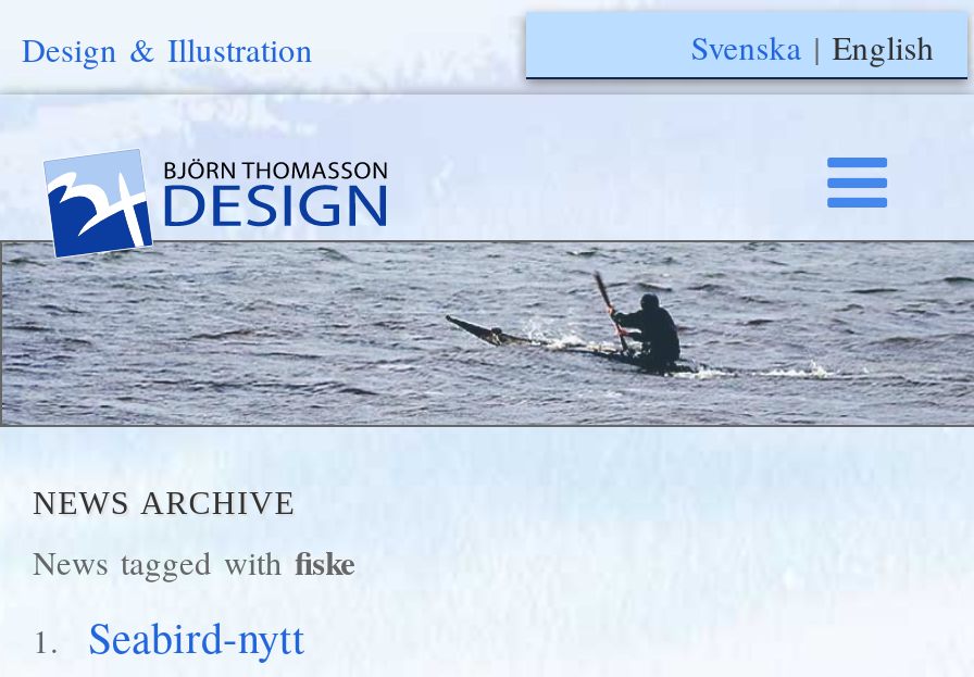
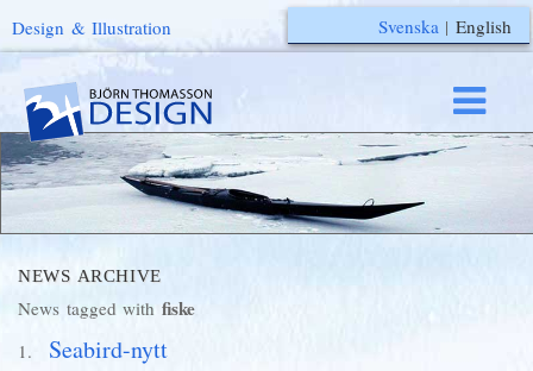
- [image]
+ [image]
